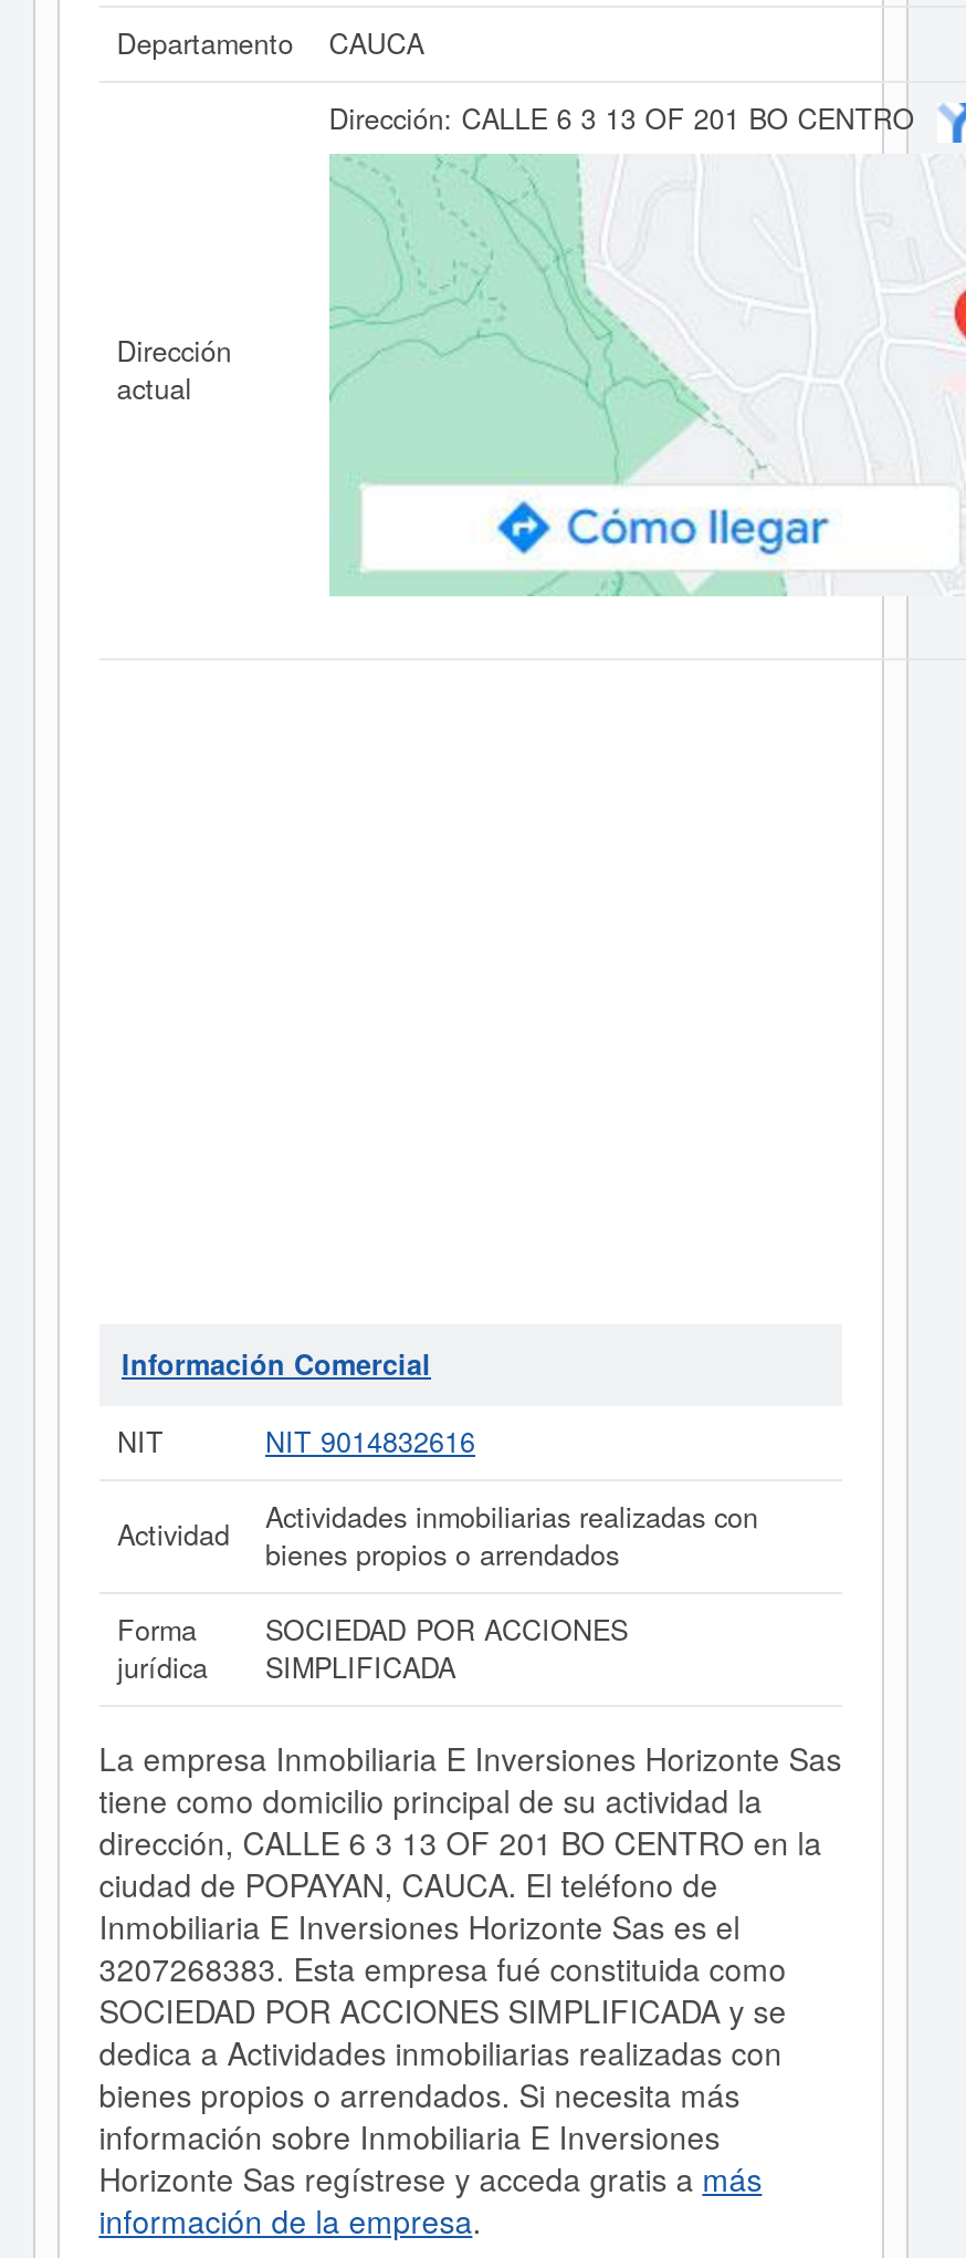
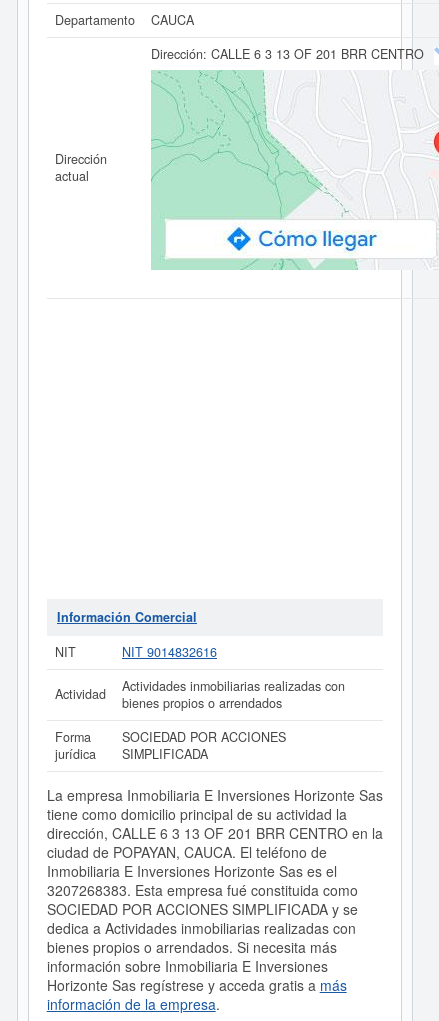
- Dirección: CALLE 6 3 13 OF 201 BO CENTRO
+ Dirección: CALLE 6 3 13 OF 201 BRR CENTRO

- dirección, CALLE 6 3 13 OF 201 BO CENTRO en la
+ dirección, CALLE 6 3 13 OF 201 BRR CENTRO en la
